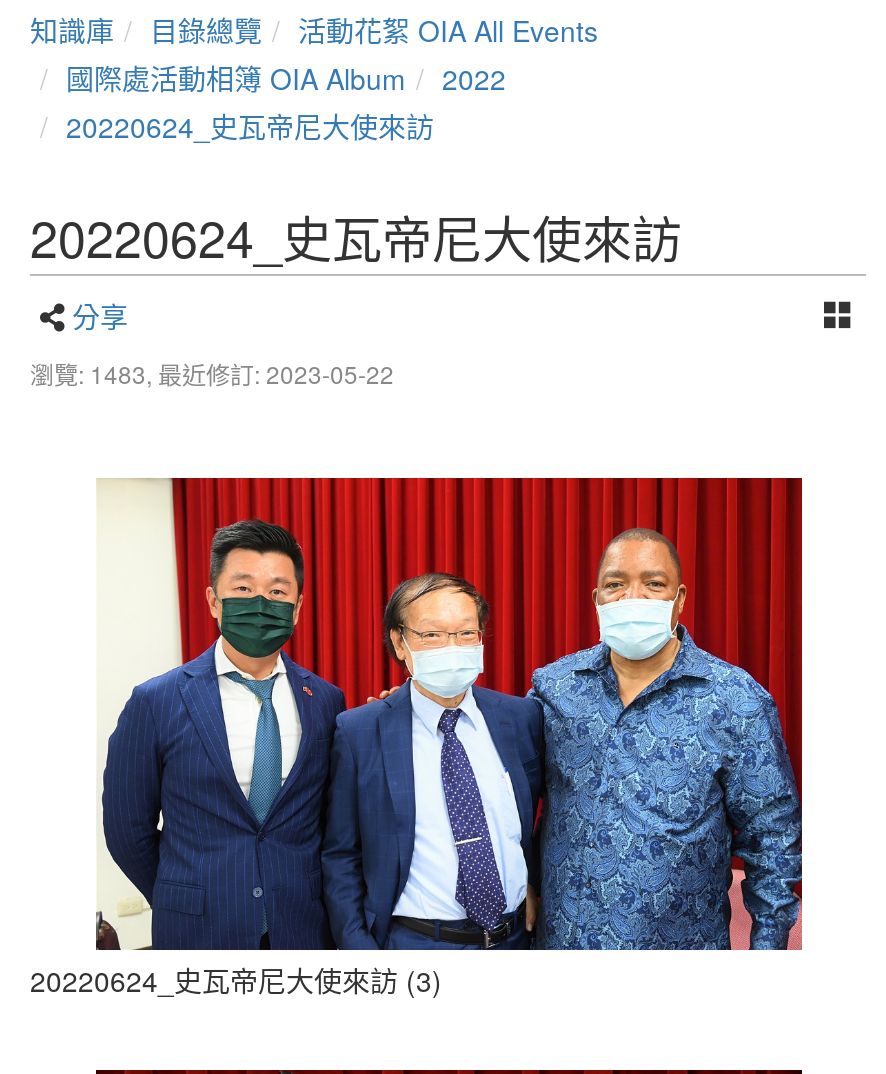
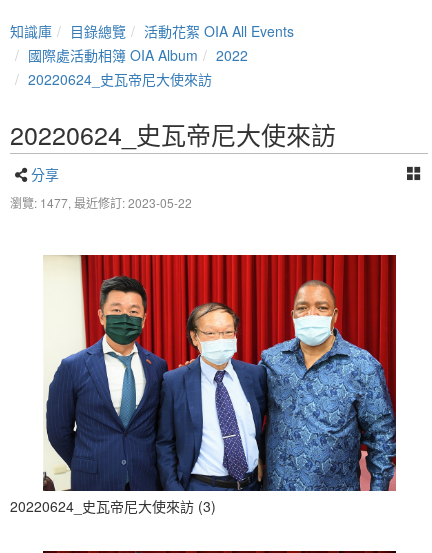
- 瀏覽: 1483,最近修訂: 2023-05-22
+ 瀏覽: 1477,最近修訂: 2023-05-22
